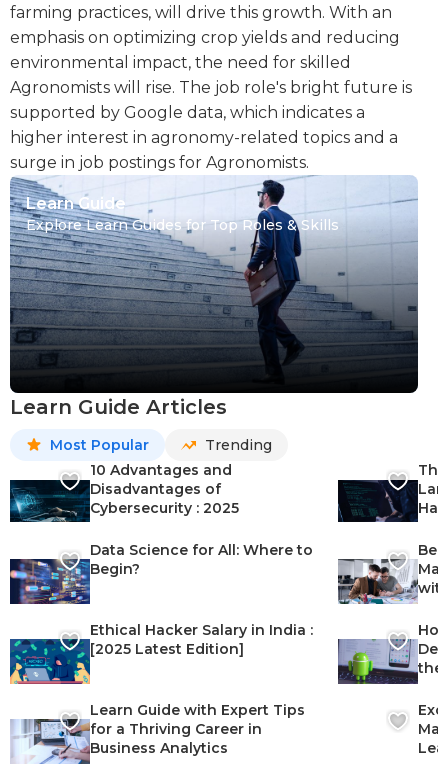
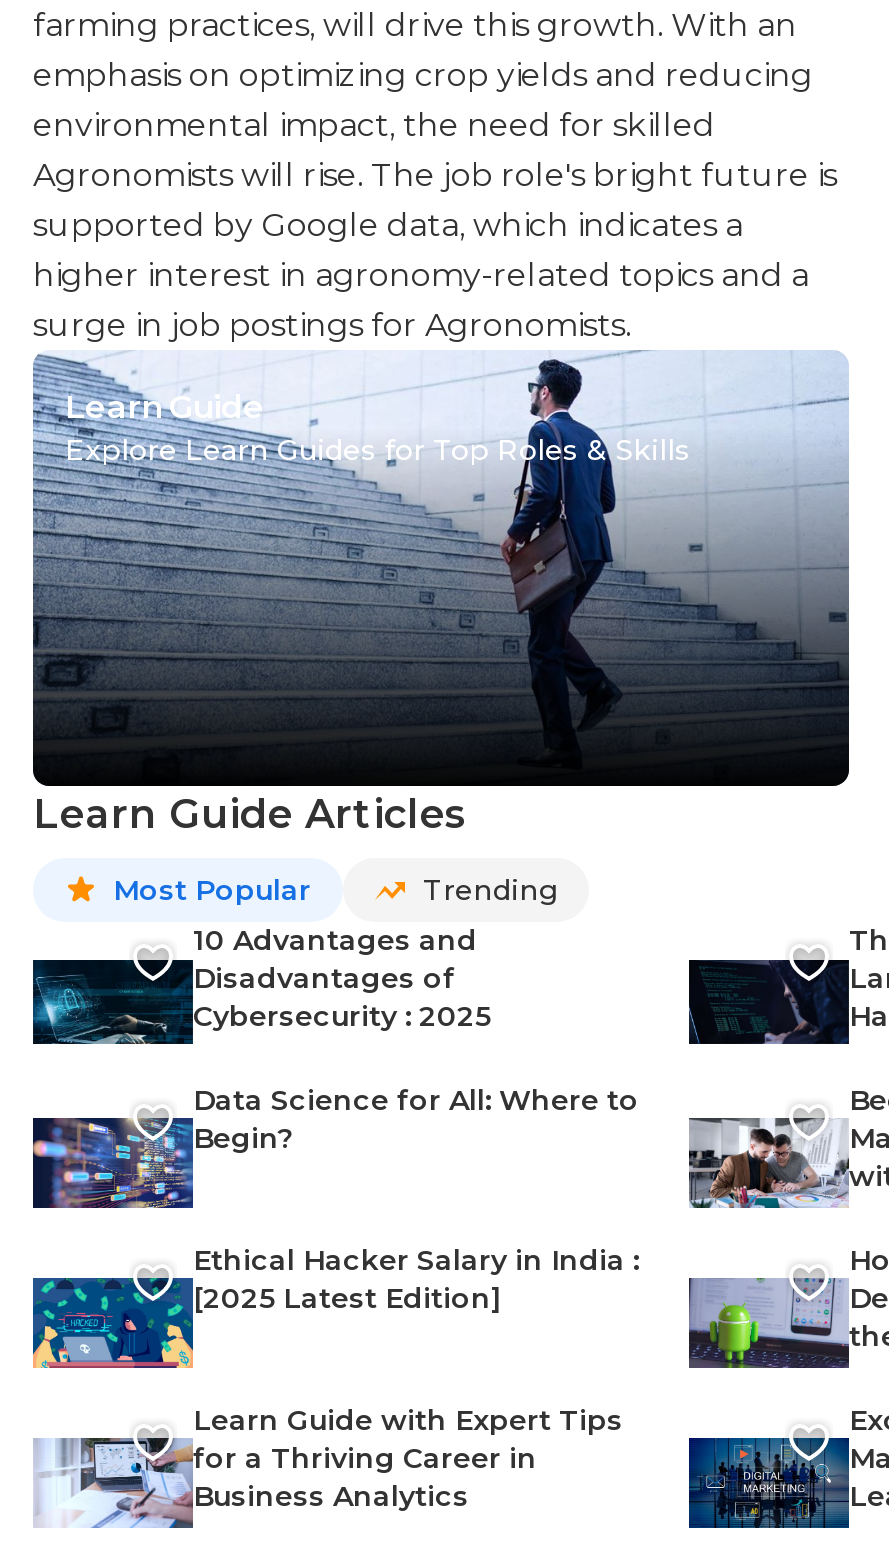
+ [image]
